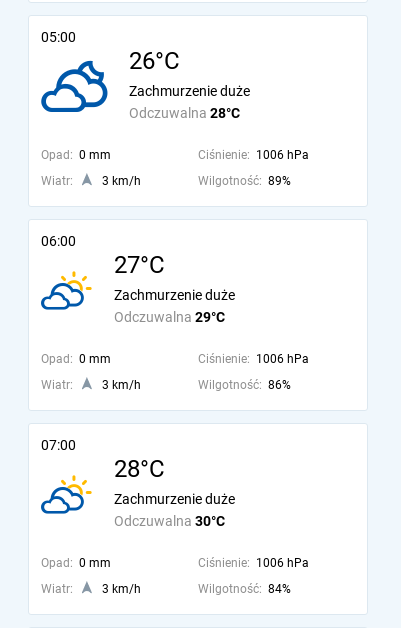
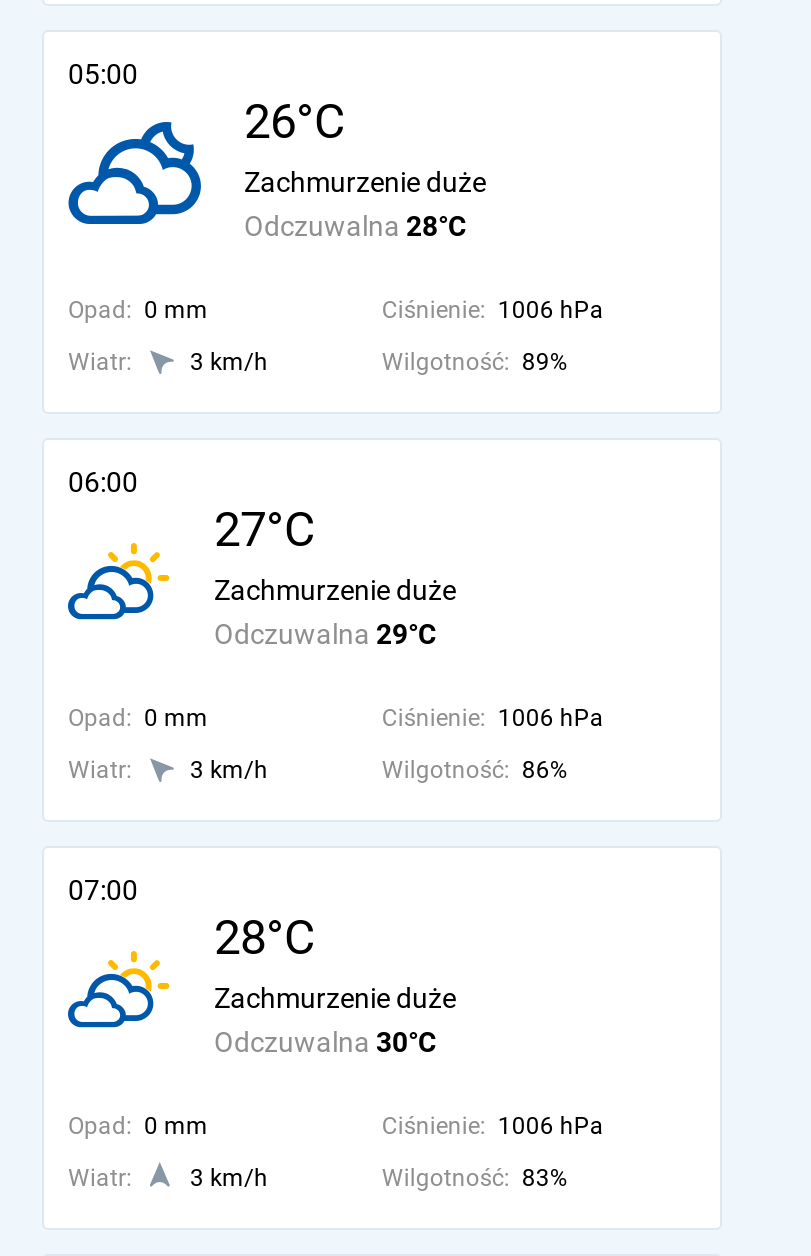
- Wilgotność: 84%
+ Wilgotność: 83%
